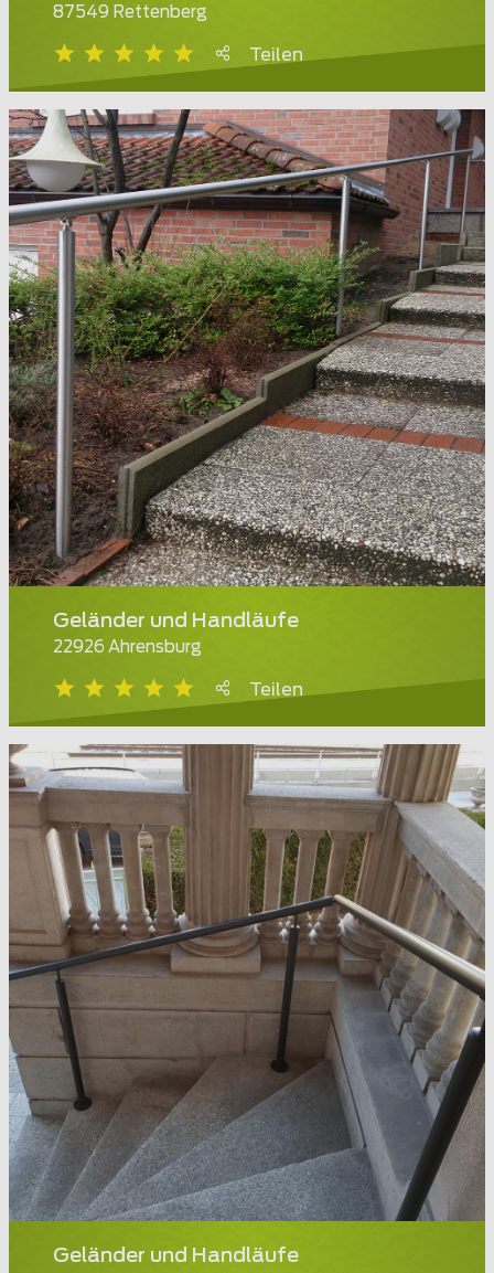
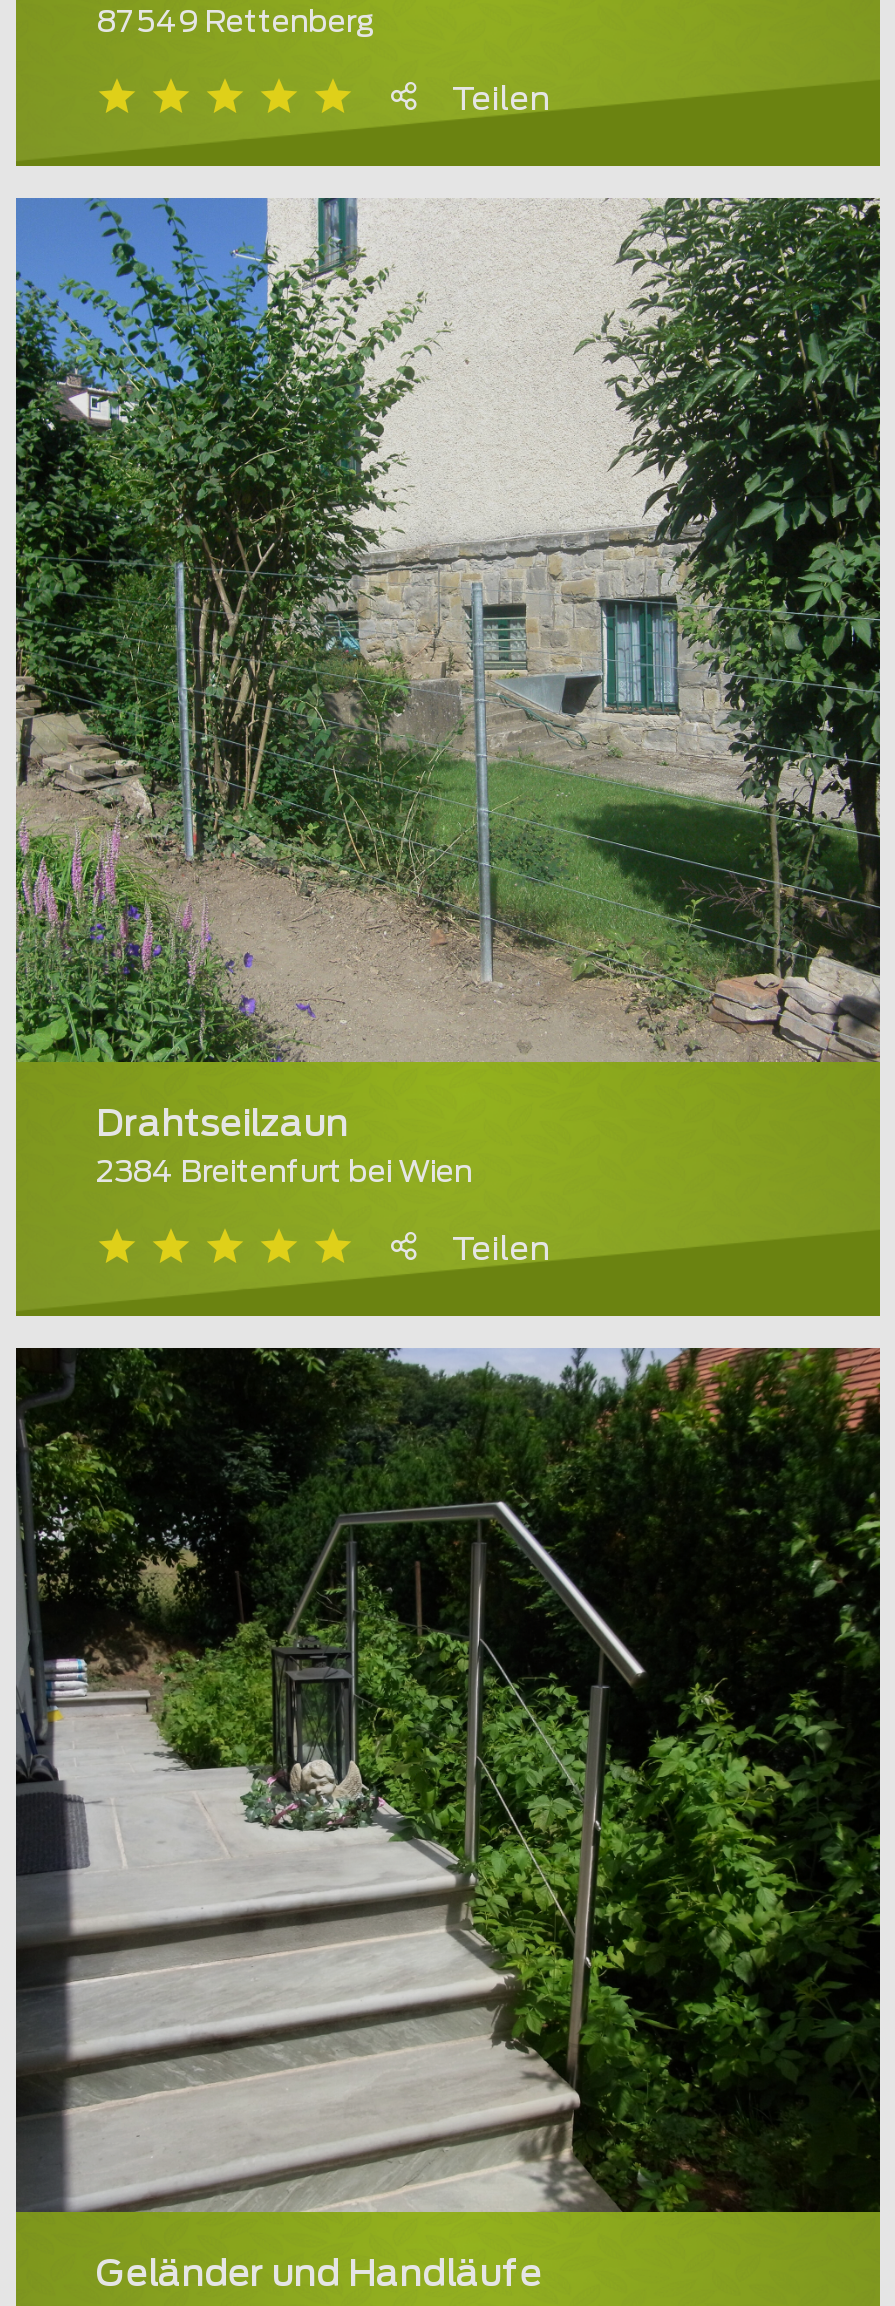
- [image]
- Geländer und Handläufe
- 22926 Ahrensburg
+ [image]
+ Drahtseilzaun
+ 2384 Breitenfurt bei Wien

- [image]
+ [image]
